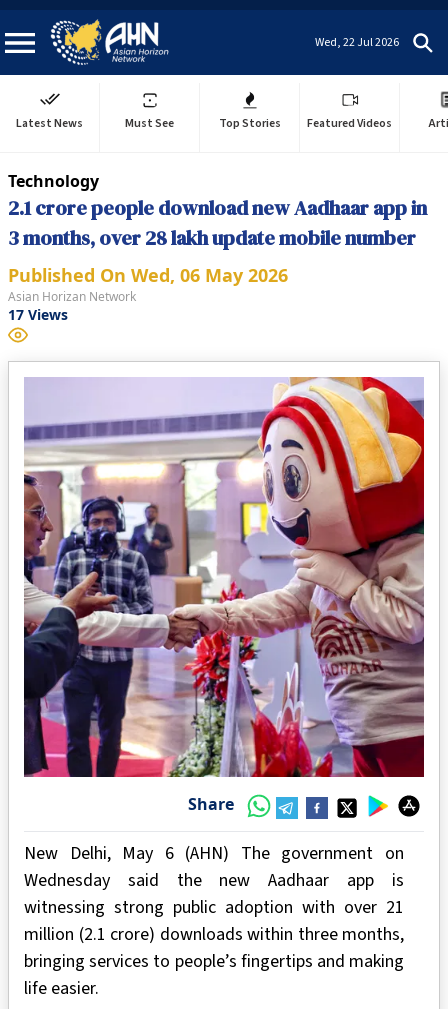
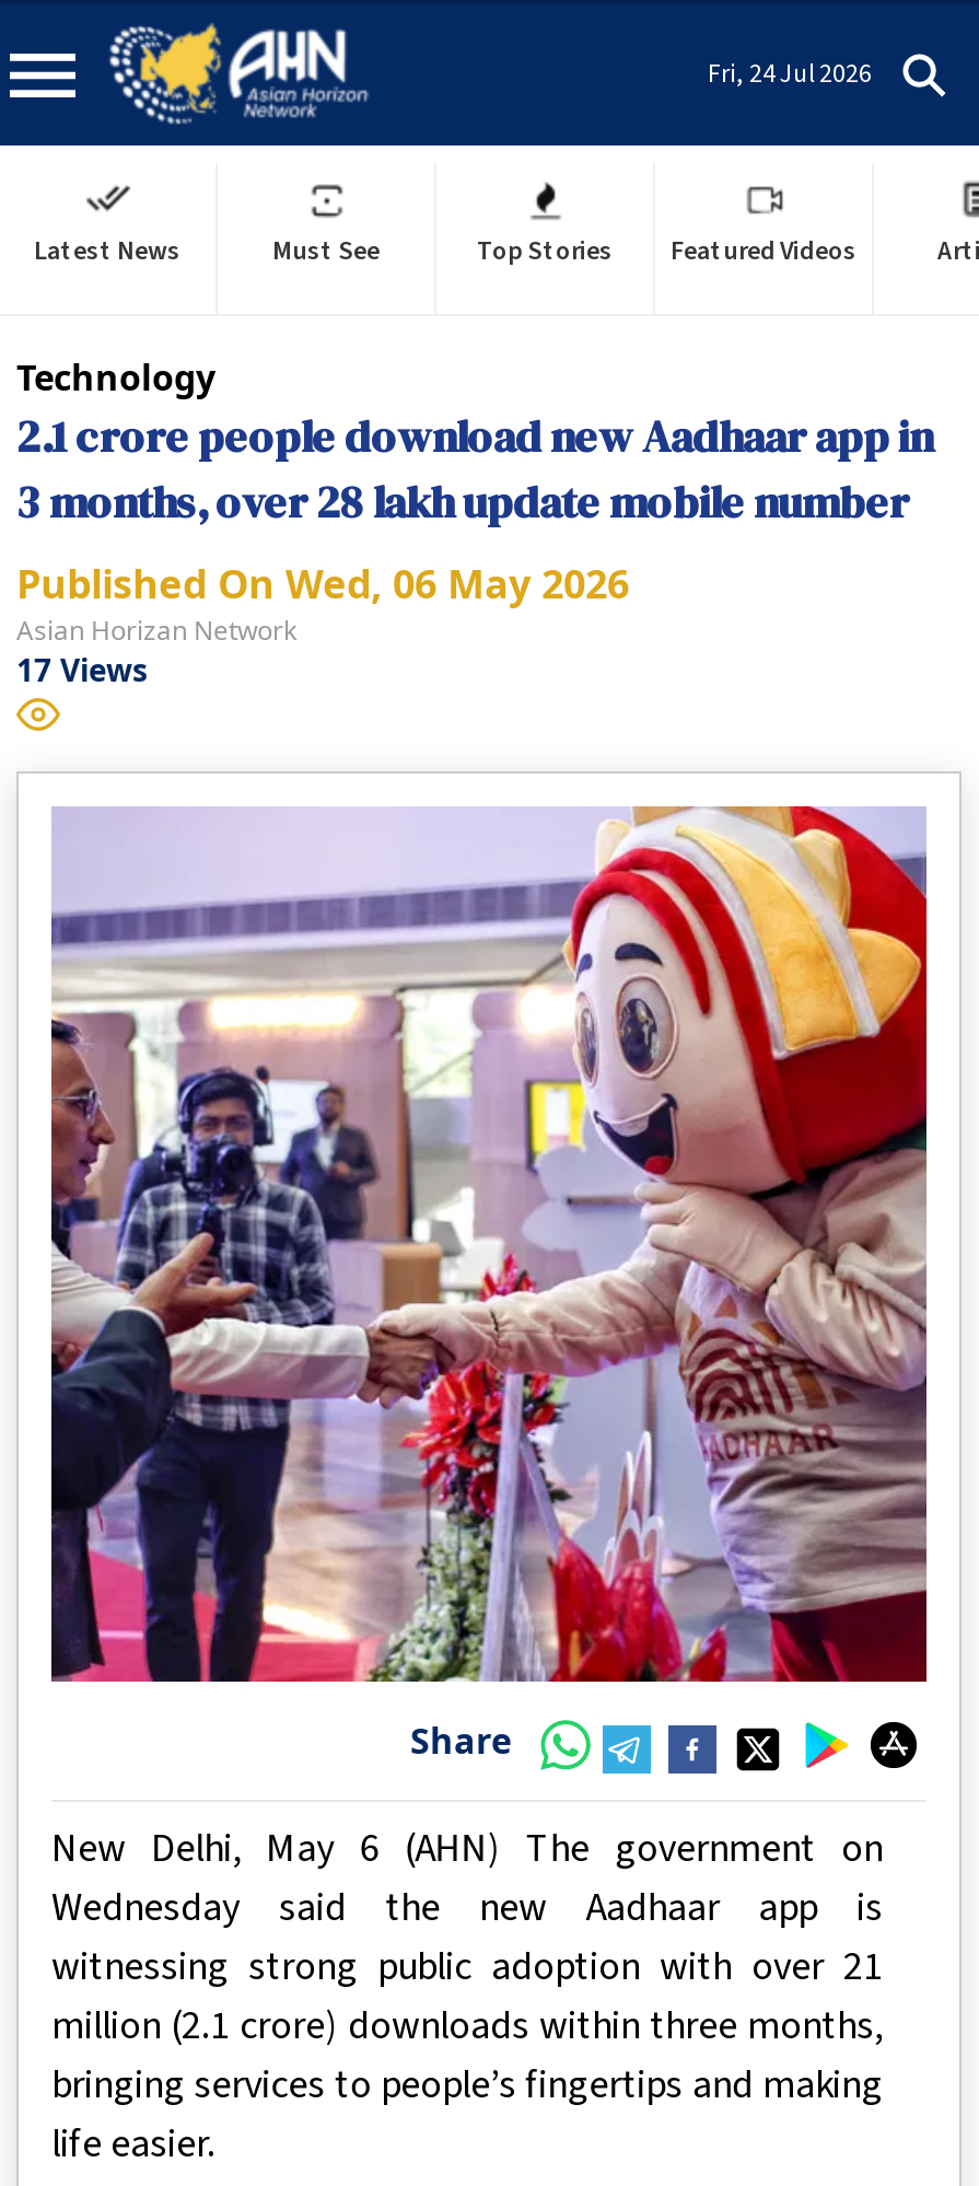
- Wed, 22 Jul 2026
+ Fri, 24 Jul 2026
